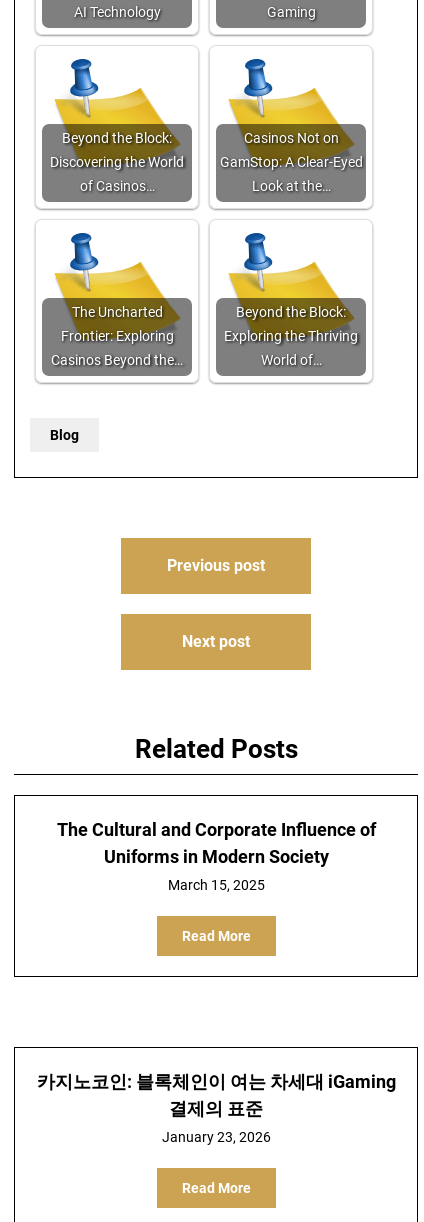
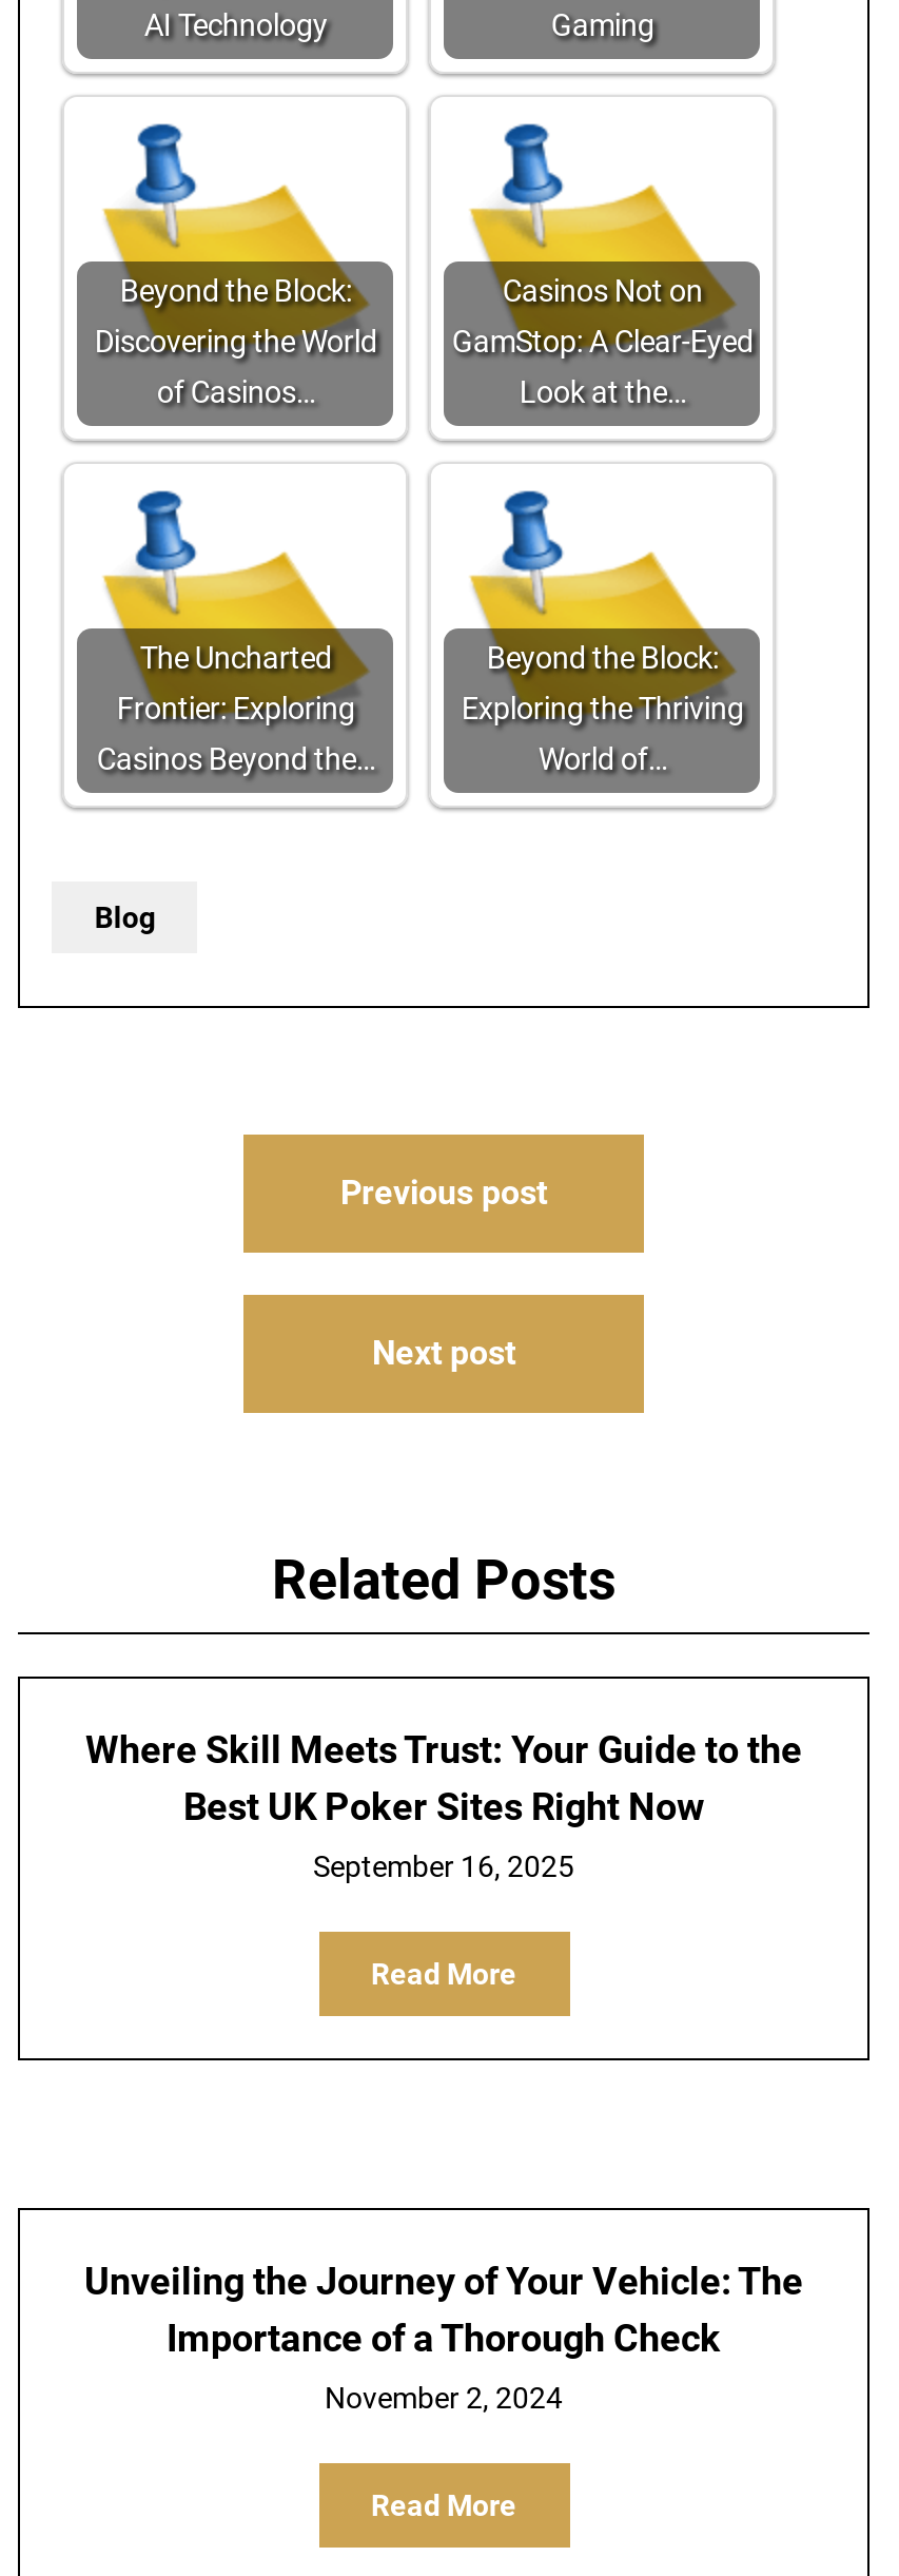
- The Cultural and Corporate Influence of
- Uniforms in Modern Society
+ Where Skill Meets Trust: Your Guide to the
+ Best UK Poker Sites Right Now

- March 15, 2025
+ September 16, 2025

- 카지노코인: 블록체인이 여는 차세대 iGaming
- 결제의 표준
+ Unveiling the Journey of Your Vehicle: The
+ Importance of a Thorough Check

- January 23, 2026
+ November 2, 2024
